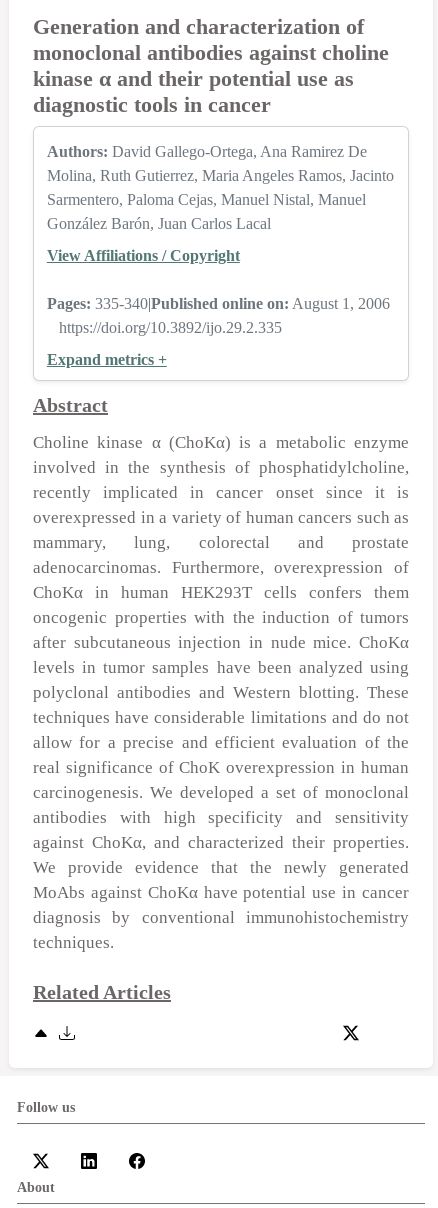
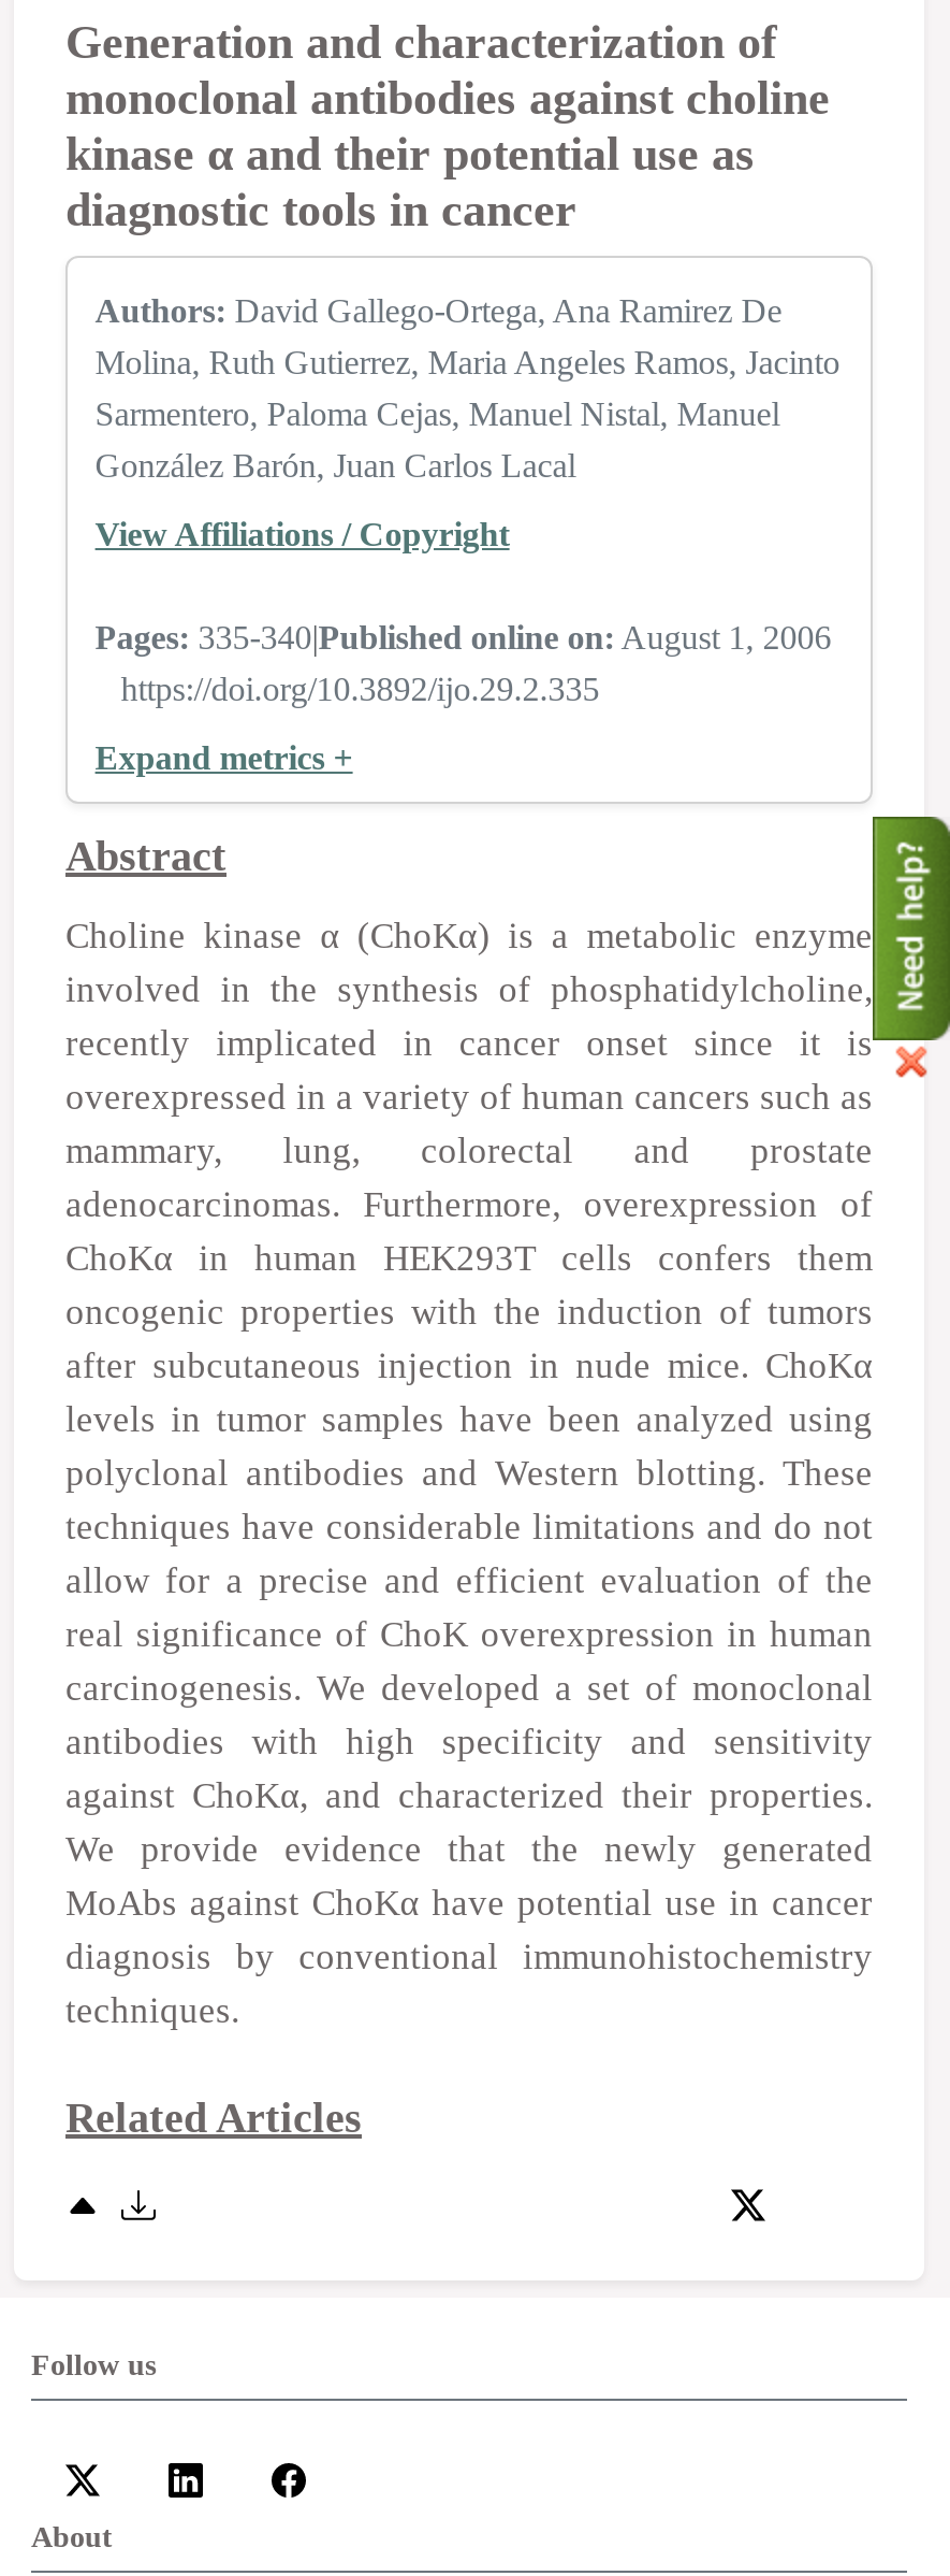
+ [image]
